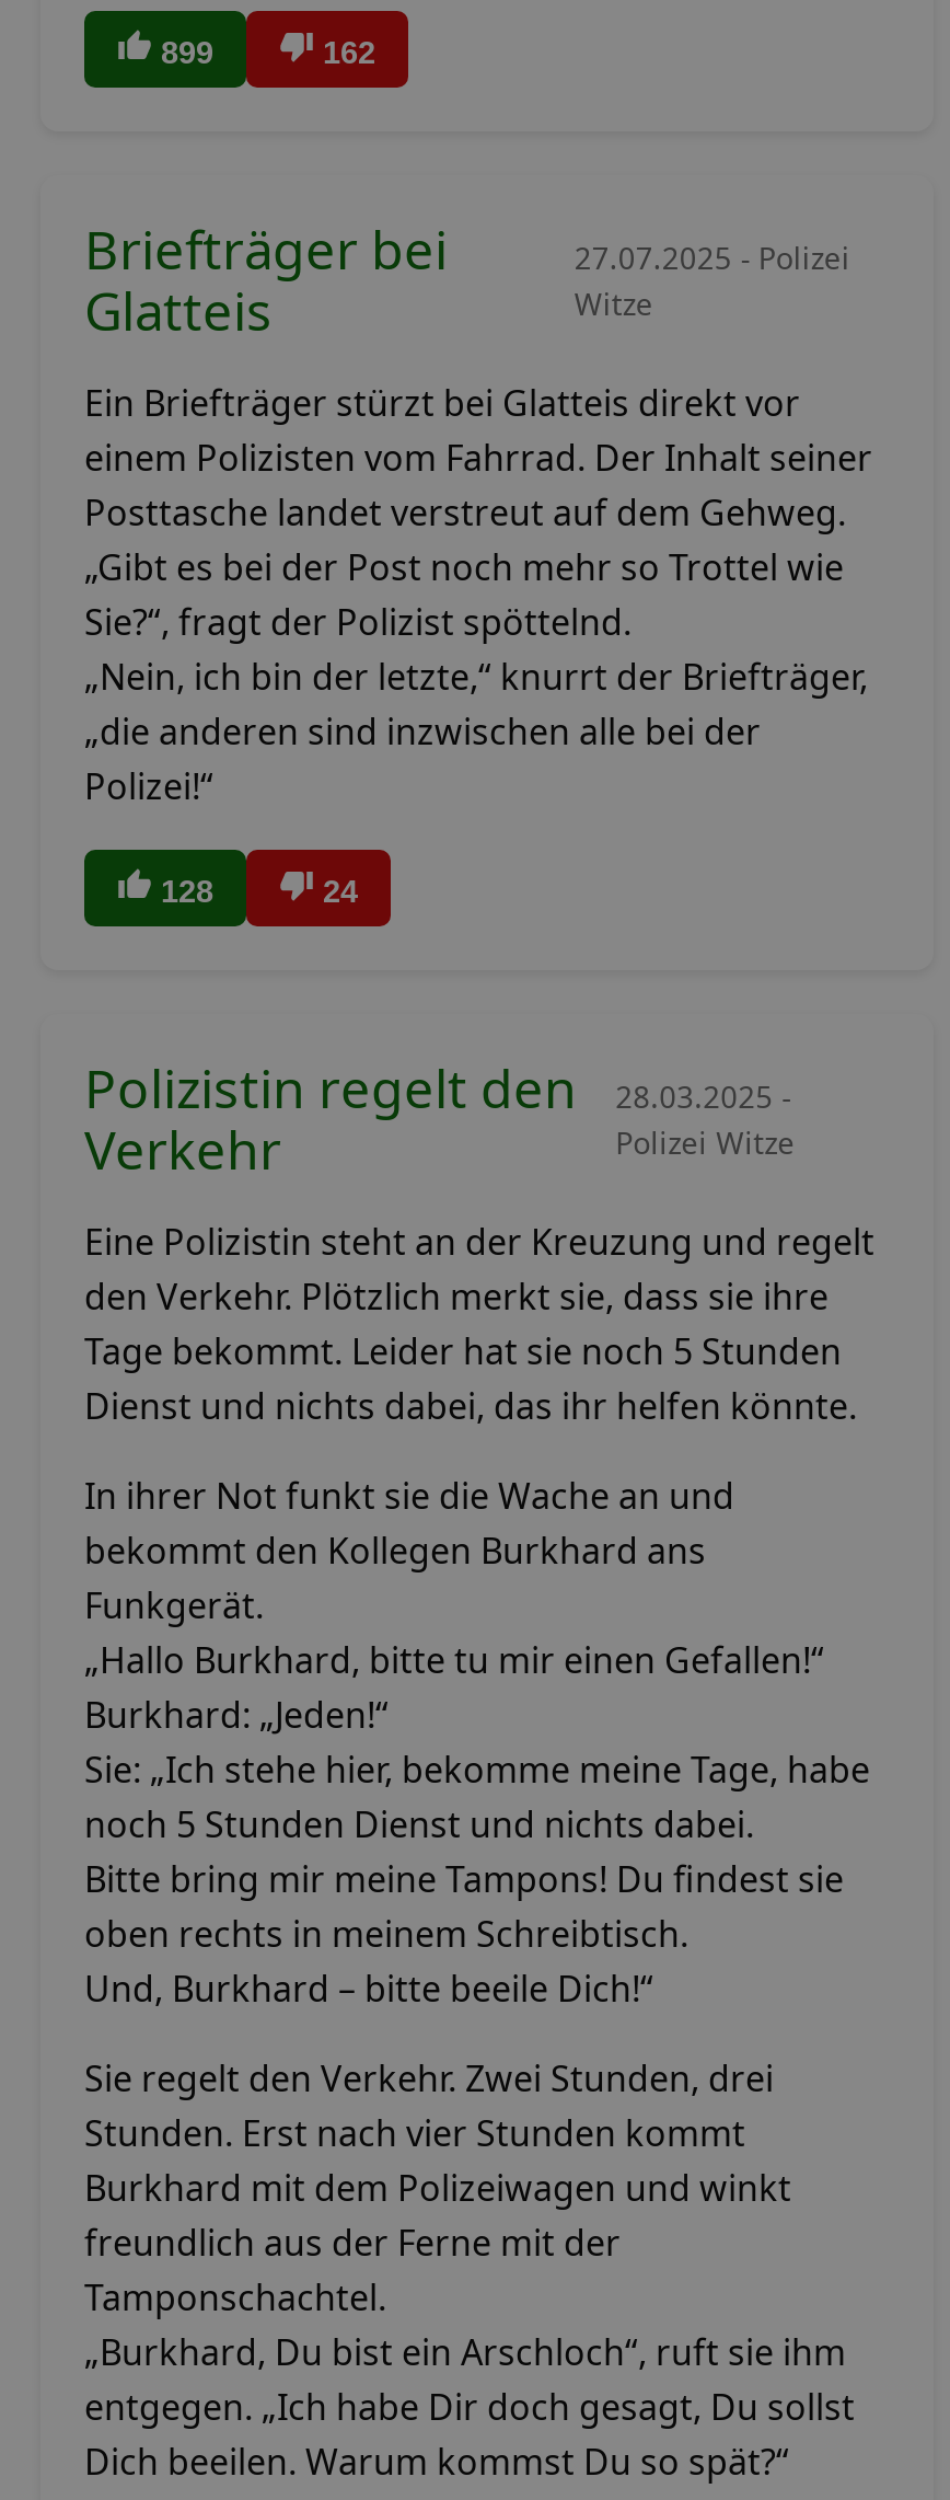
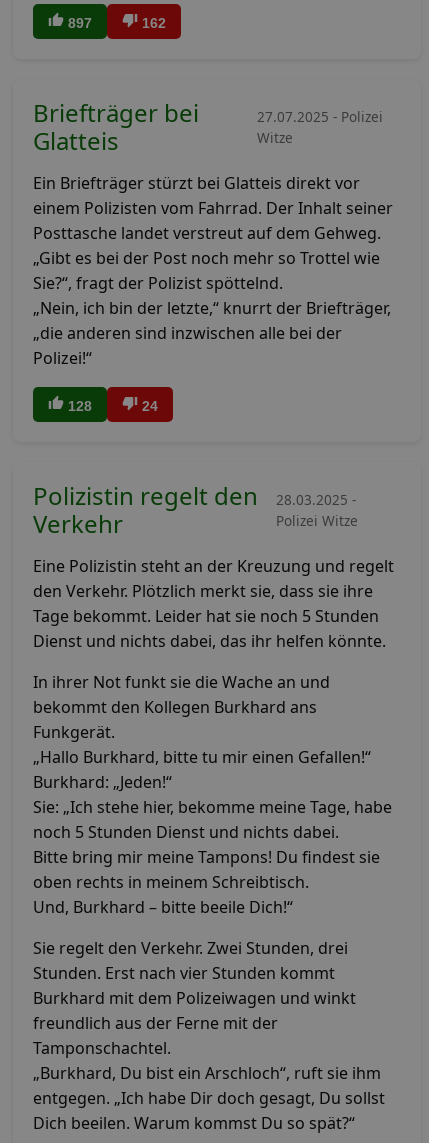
- 899
+ 897
